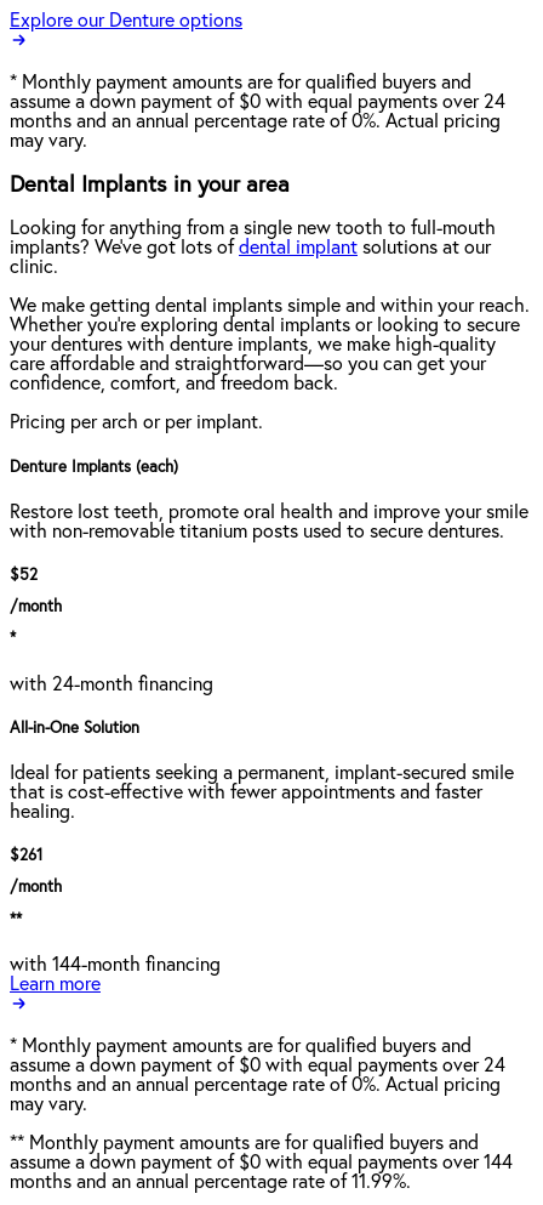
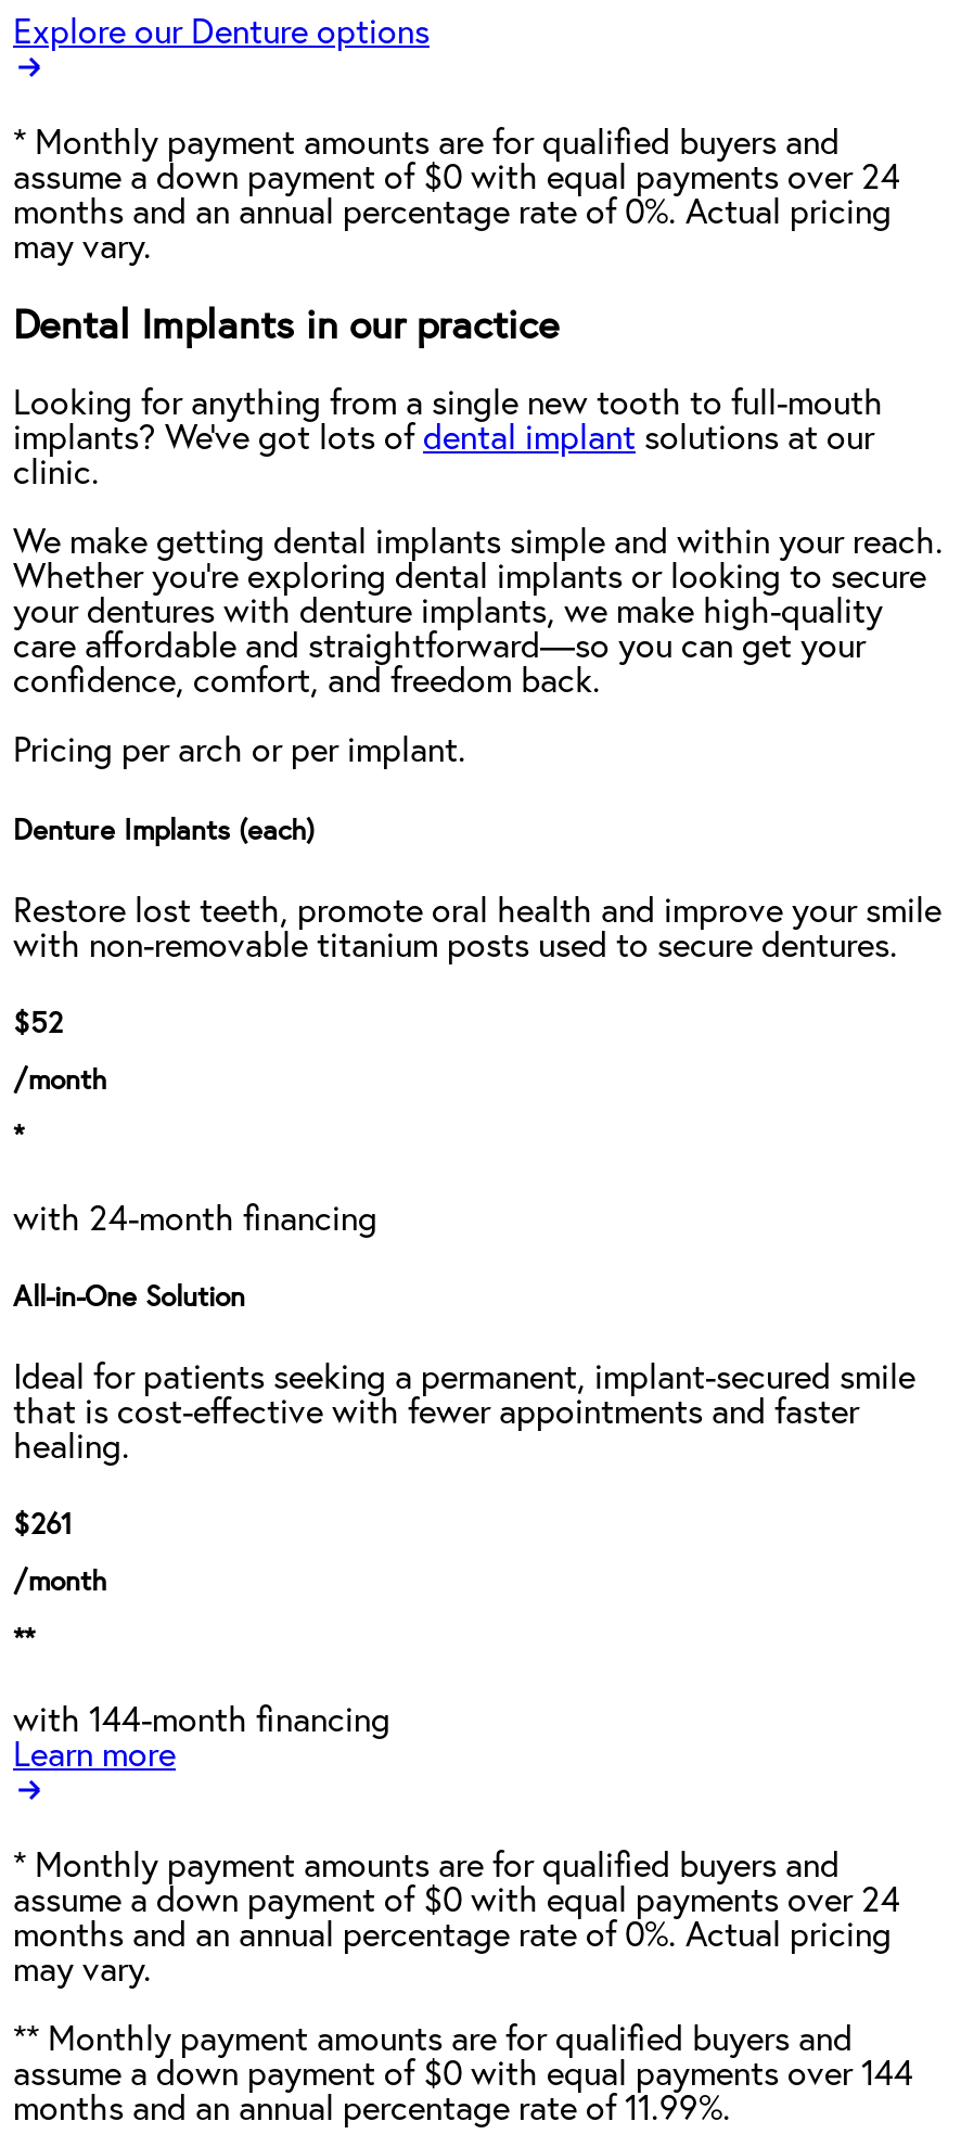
- Dental Implants in your area
+ Dental Implants in our practice
